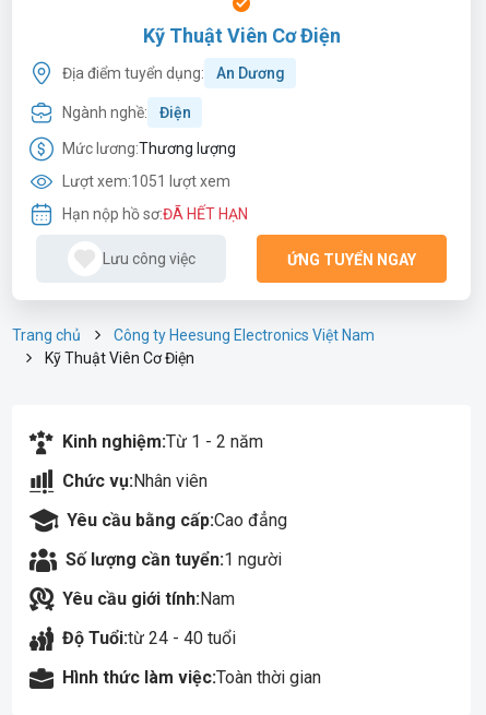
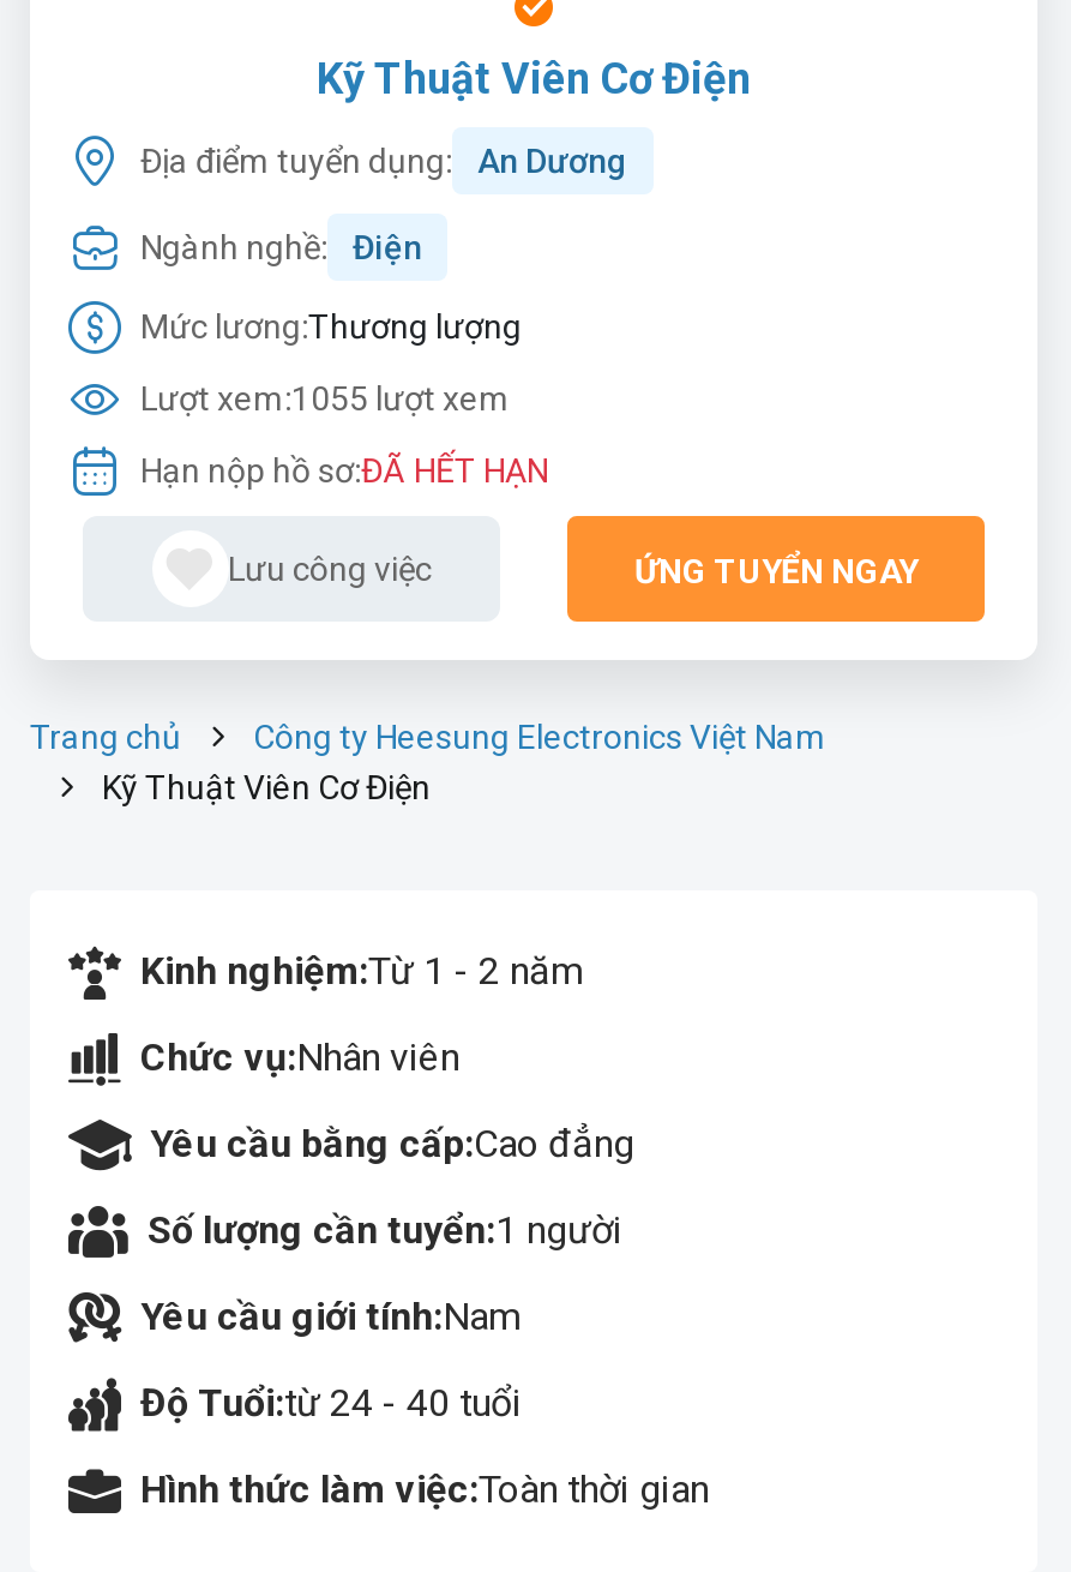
- Lượt xem:1051 lượt xem
+ Lượt xem:1055 lượt xem
